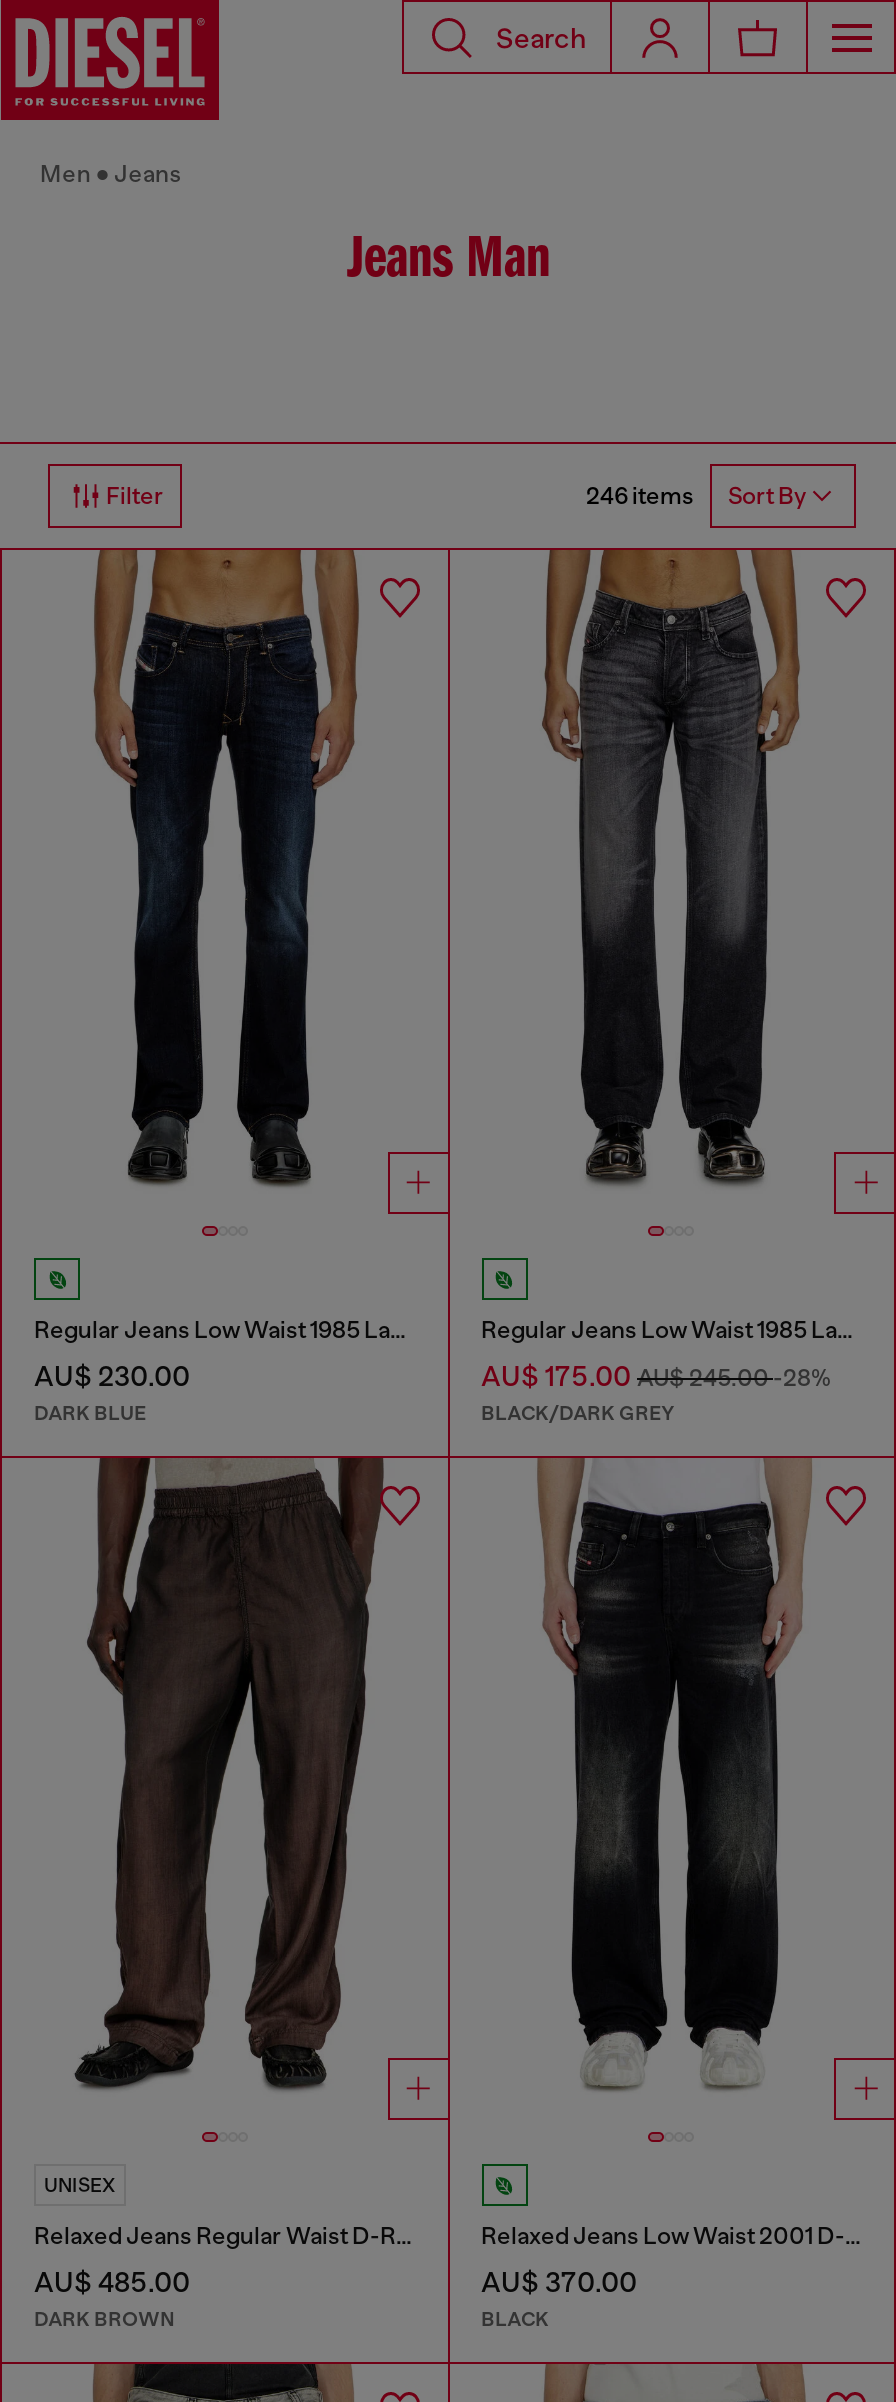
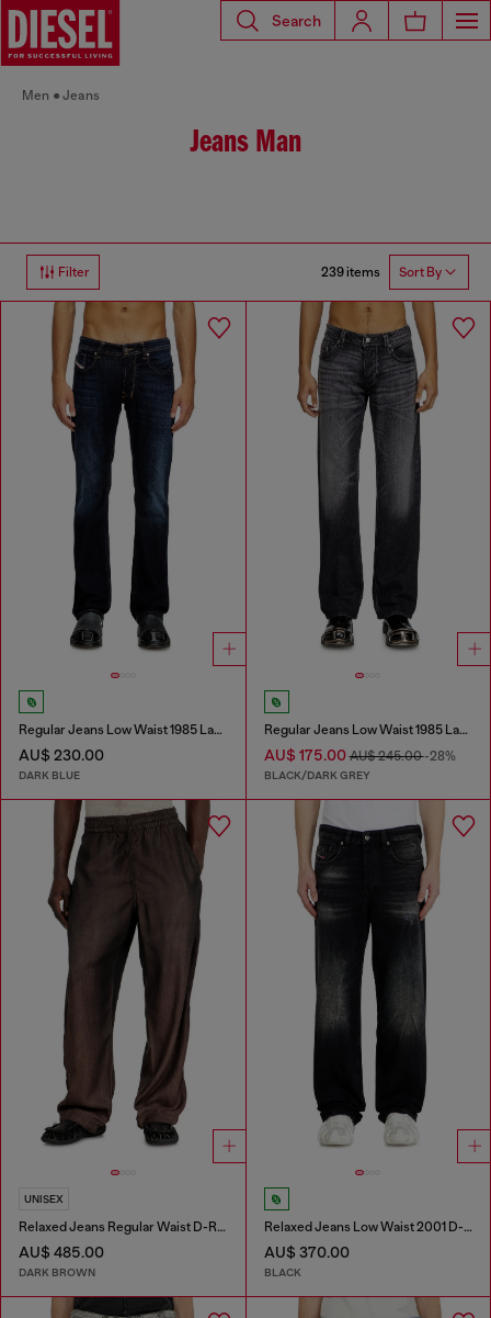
- 246 items Sort By
+ 239 items Sort By
